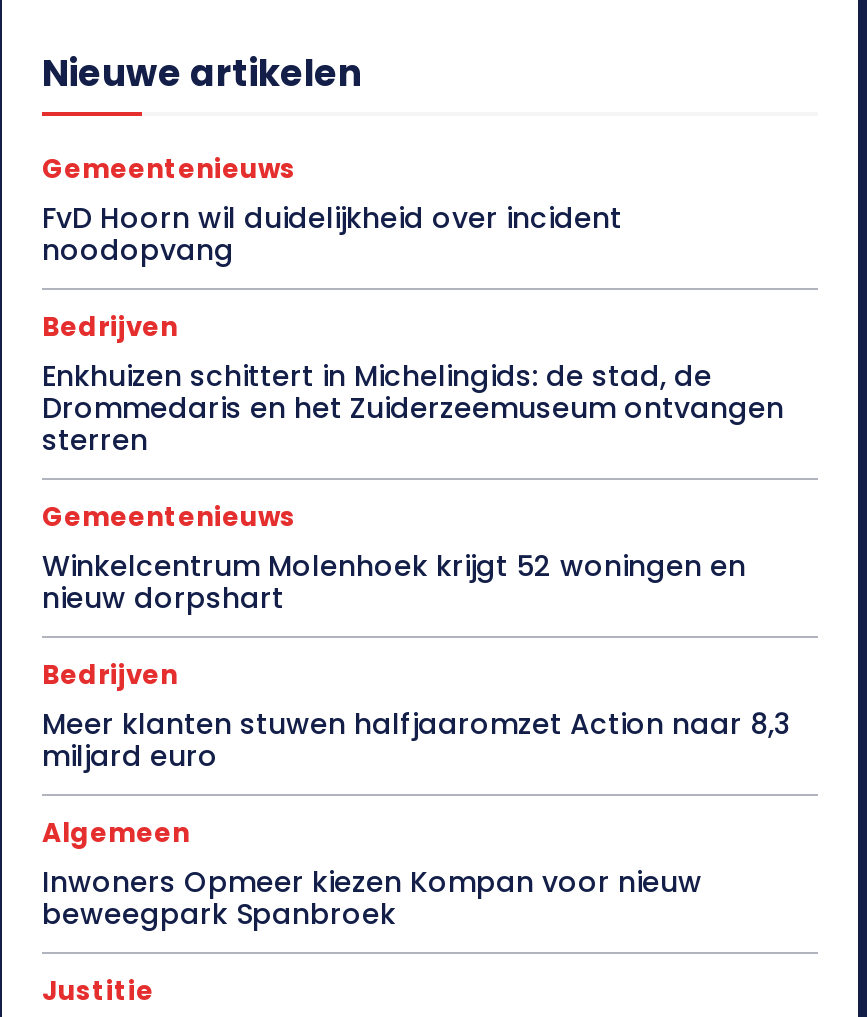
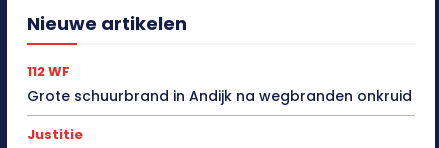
- Gemeentenieuws
- FvD Hoorn wil duidelijkheid over incident
- noodopvang
- Bedrijven
- Enkhuizen schittert in Michelingids: de stad, de
- Drommedaris en het Zuiderzeemuseum ontvangen
- sterren
- Gemeentenieuws
- Winkelcentrum Molenhoek krijgt 52 woningen en
- nieuw dorpshart
- Bedrijven
- Meer klanten stuwen halfjaaromzet Action naar 8,3
- miljard euro
- Algemeen
- Inwoners Opmeer kiezen Kompan voor nieuw
- beweegpark Spanbroek
+ 112 WF
+ Grote schuurbrand in Andijk na wegbranden onkruid
